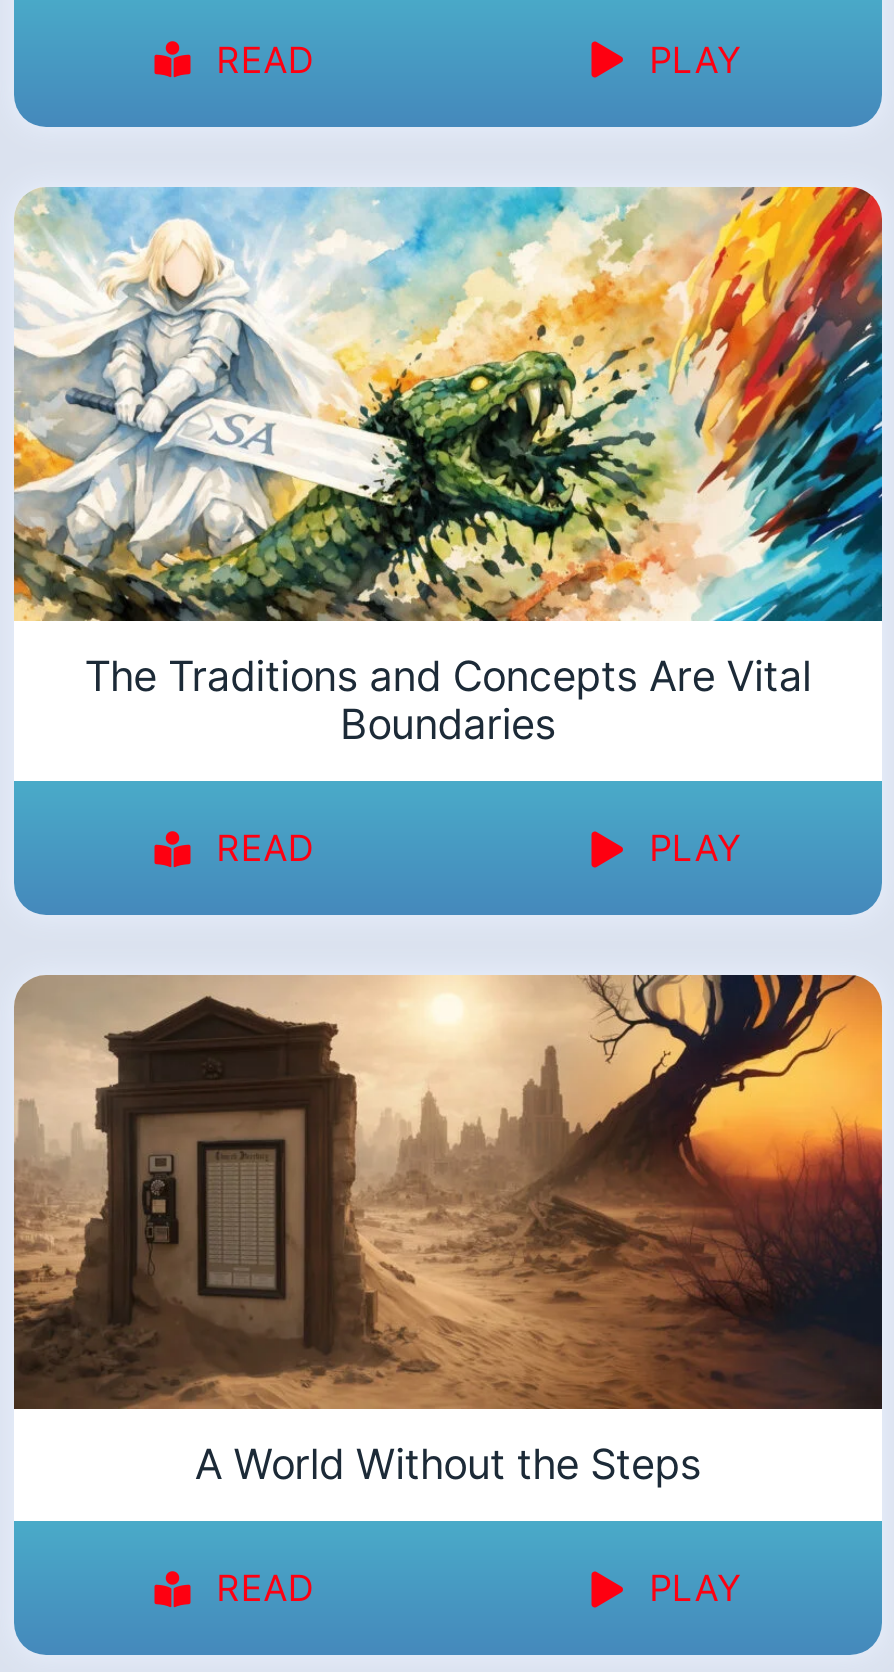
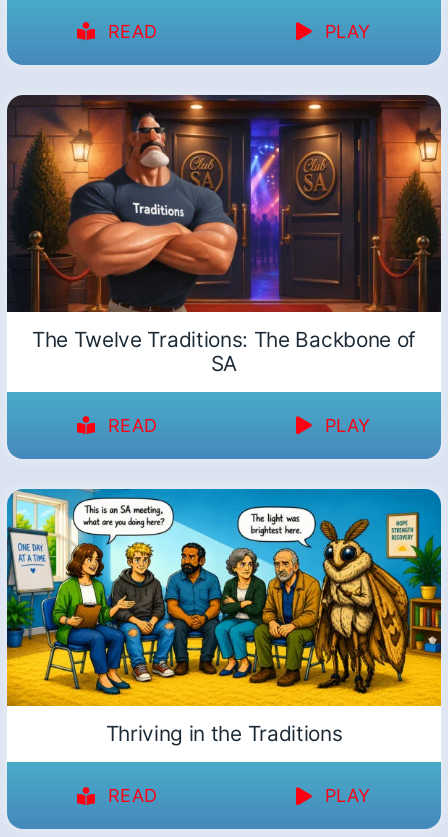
- [image]
- The Traditions and Concepts Are Vital
- Boundaries
+ [image]
+ The Twelve Traditions: The Backbone of
+ SA

- [image]
- A World Without the Steps
+ [image]
+ Thriving in the Traditions
